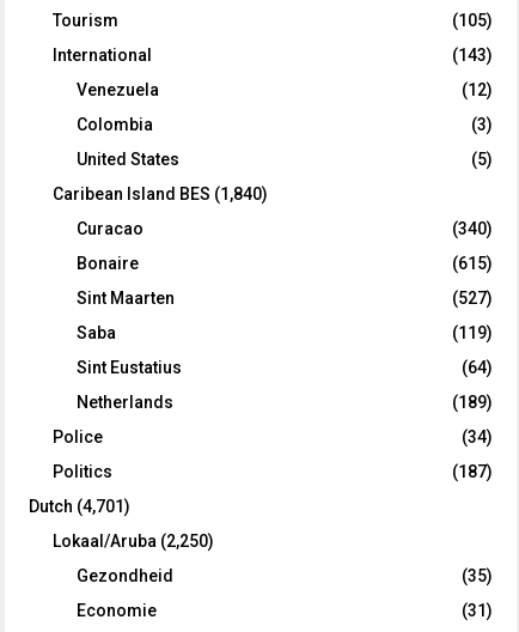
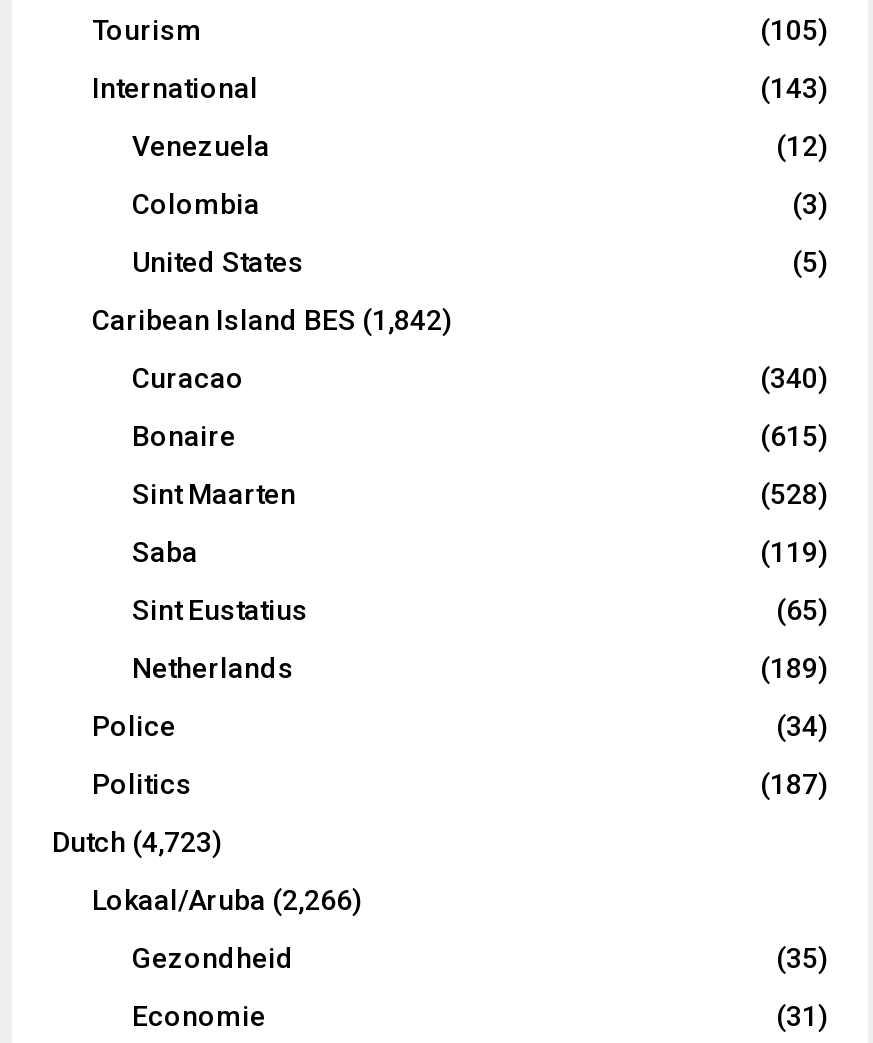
- Caribean Island BES (1,840)
+ Caribean Island BES (1,842)

- (527)
+ (528)

- (64)
+ (65)

- Dutch (4,701)
+ Dutch (4,723)

- Lokaal/Aruba (2,250)
+ Lokaal/Aruba (2,266)
